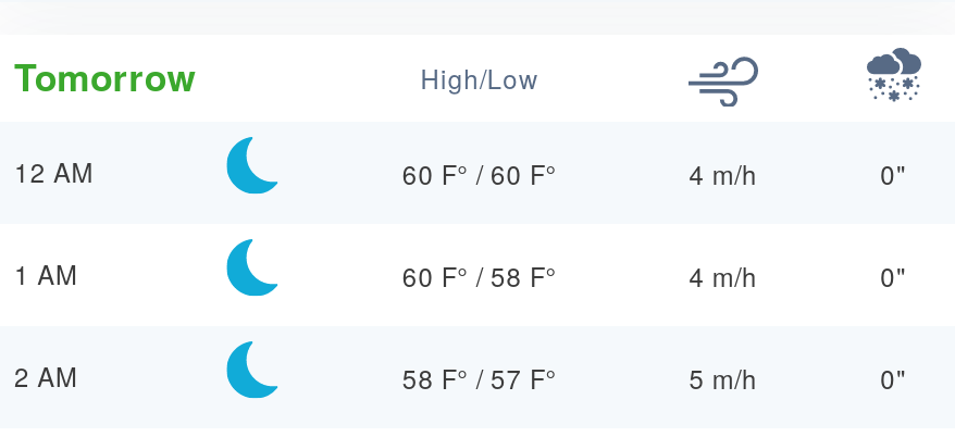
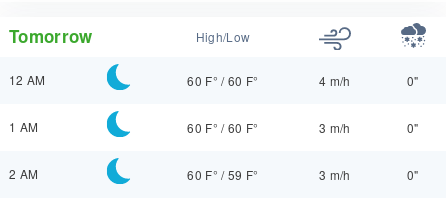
- 60 F° / 58 F°
+ 60 F° / 60 F°

- 4 m/h
+ 3 m/h

- 58 F° / 57 F°
+ 60 F° / 59 F°

- 5 m/h
+ 3 m/h
